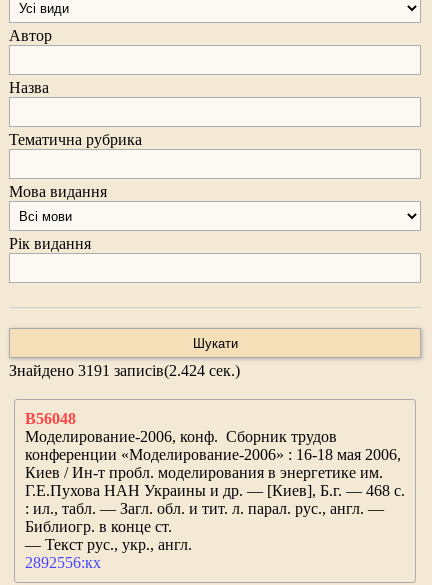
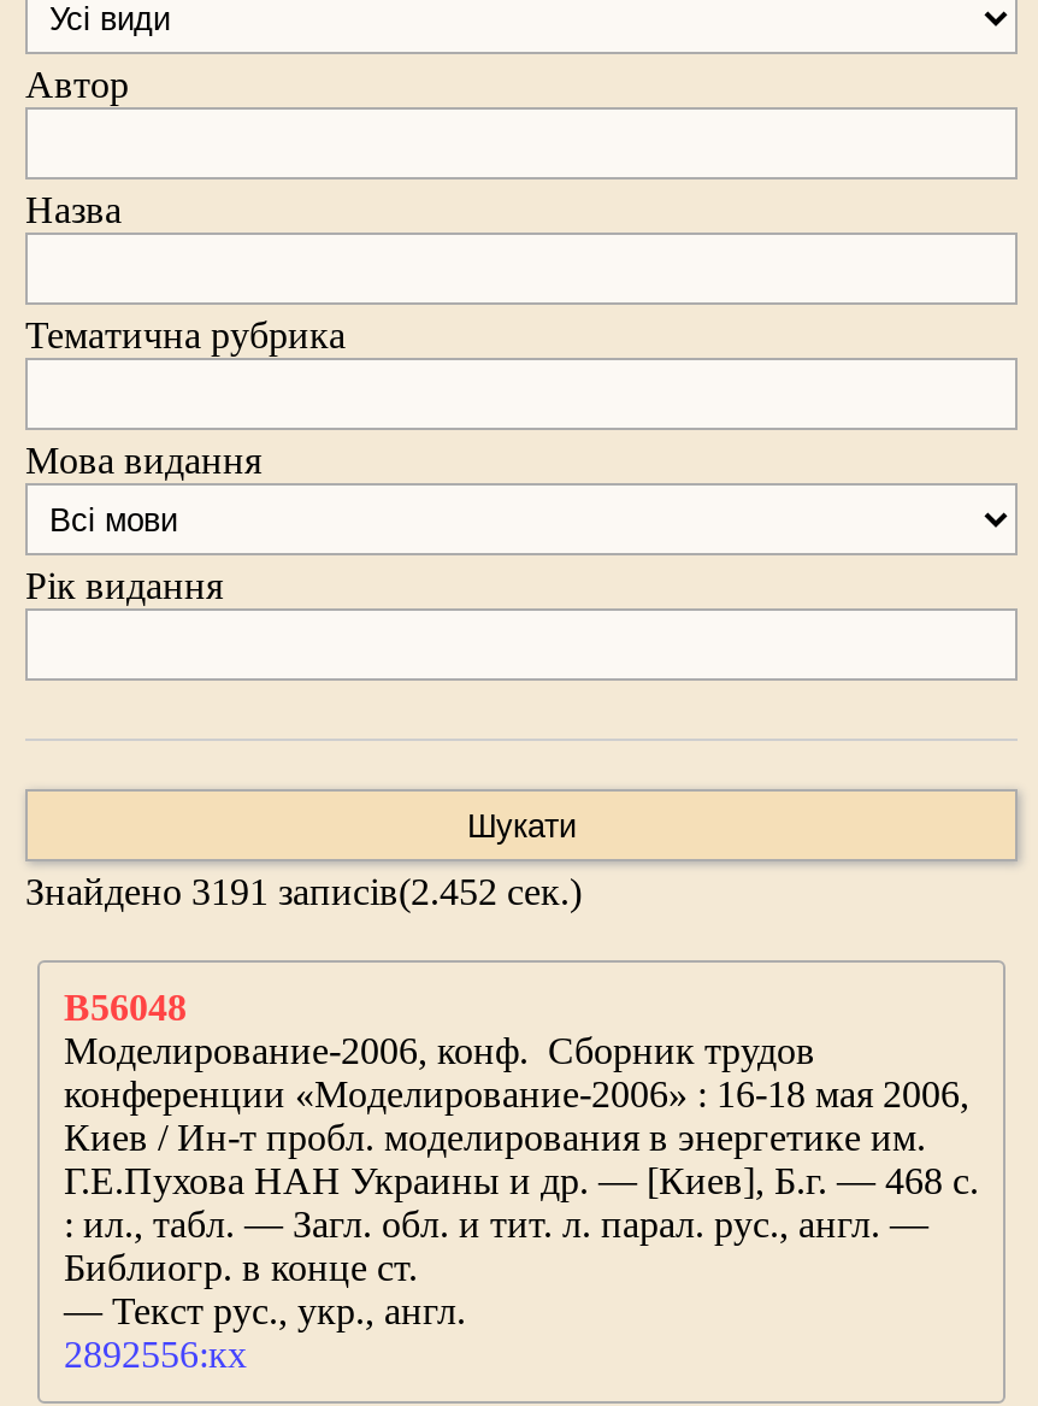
- Знайдено 3191 записів(2.424 сек.)
+ Знайдено 3191 записів(2.452 сек.)
